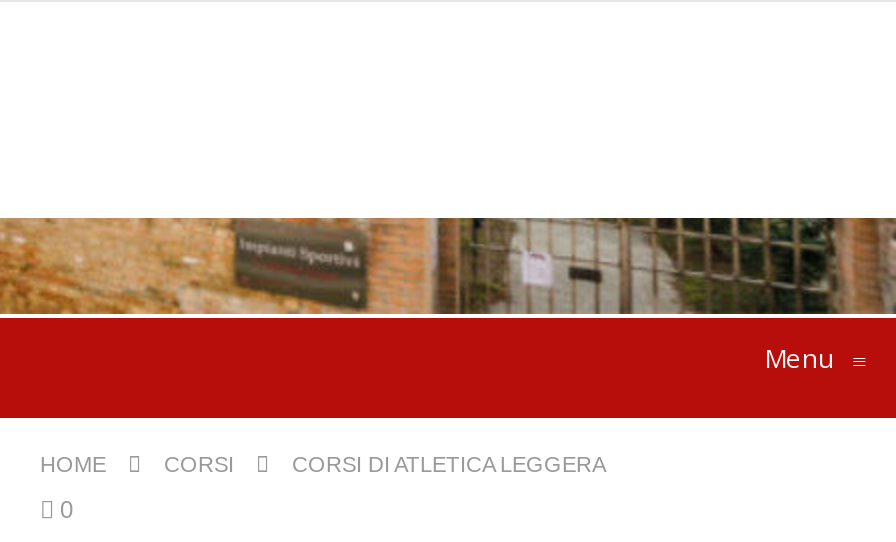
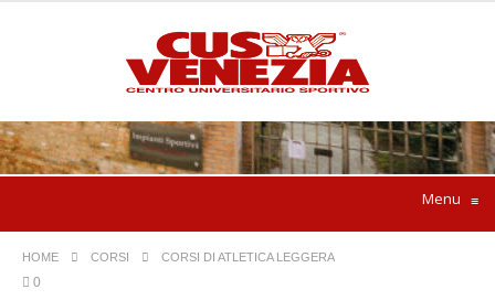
+ [image]
